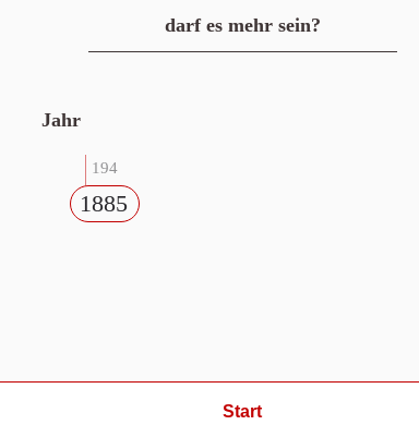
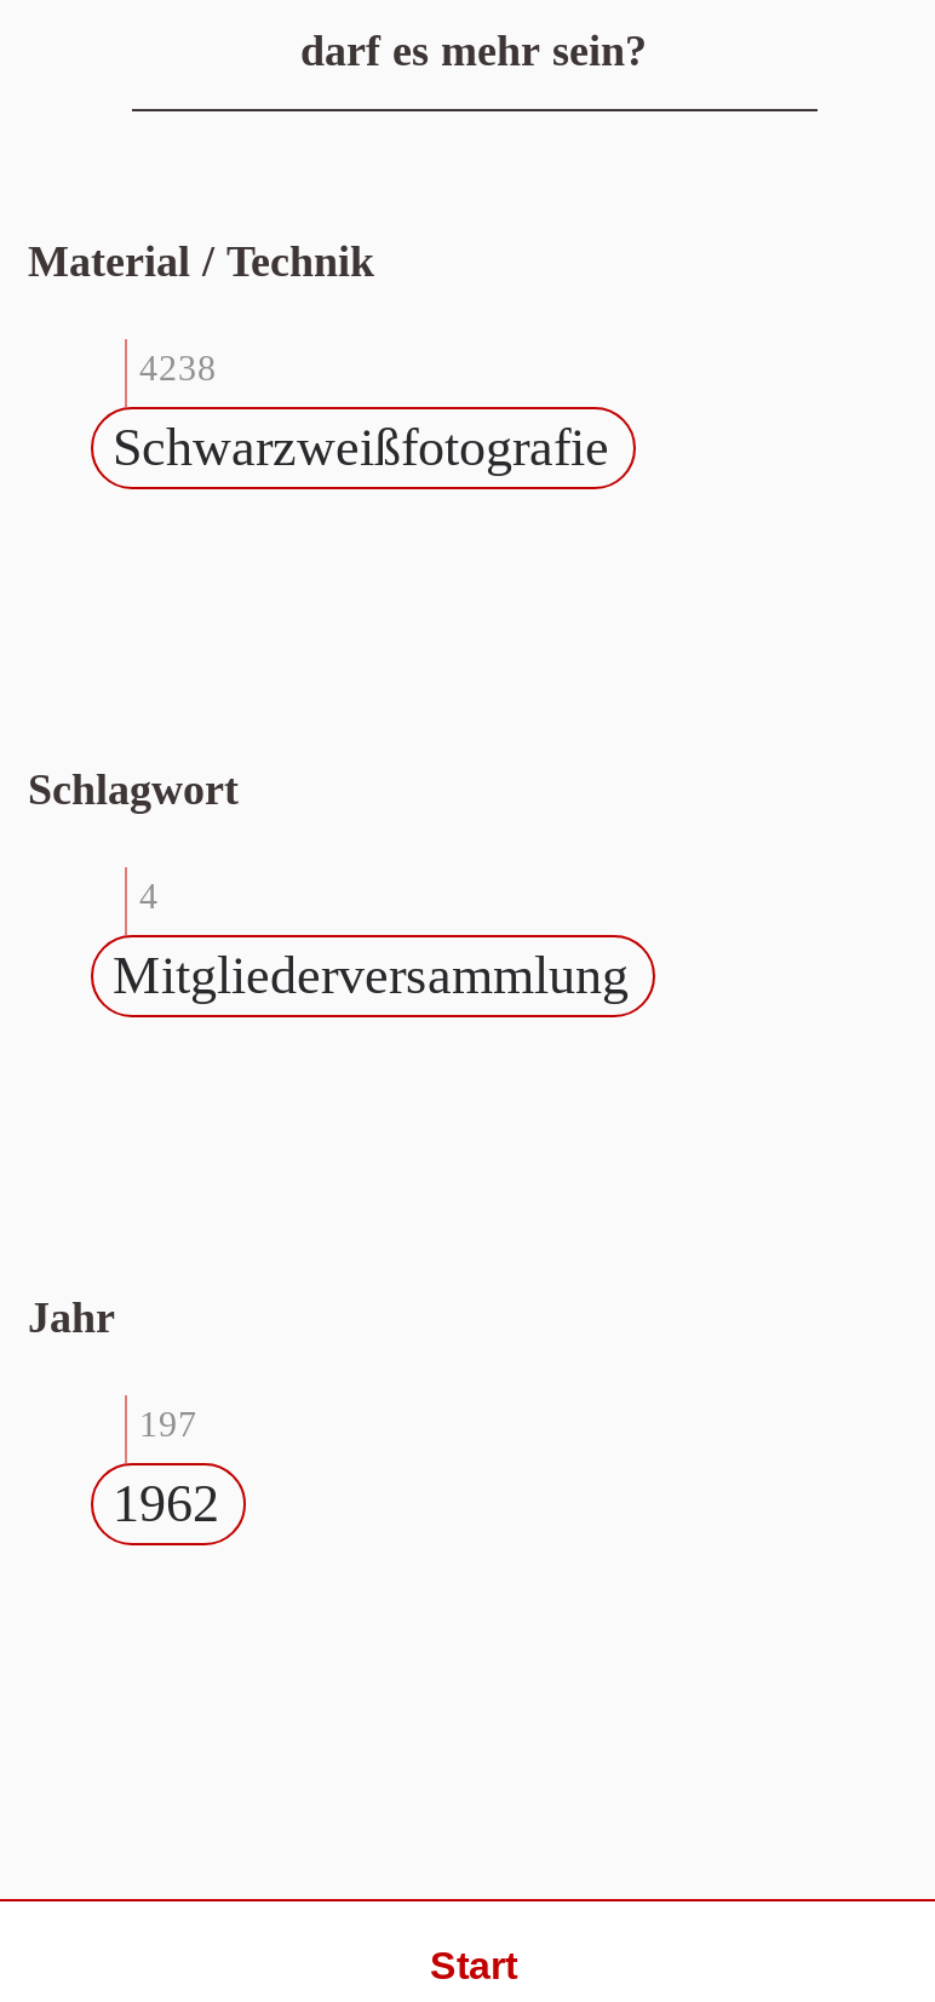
+ Material / Technik
+ 4238
+ Schwarzweißfotografie

+ Schlagwort
+ 4
+ Mitgliederversammlung

- 194
+ 197

- 1885
+ 1962
